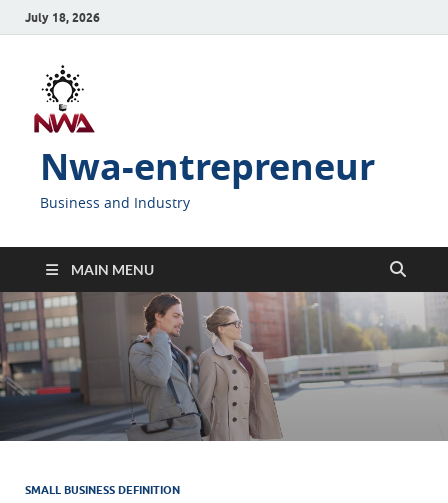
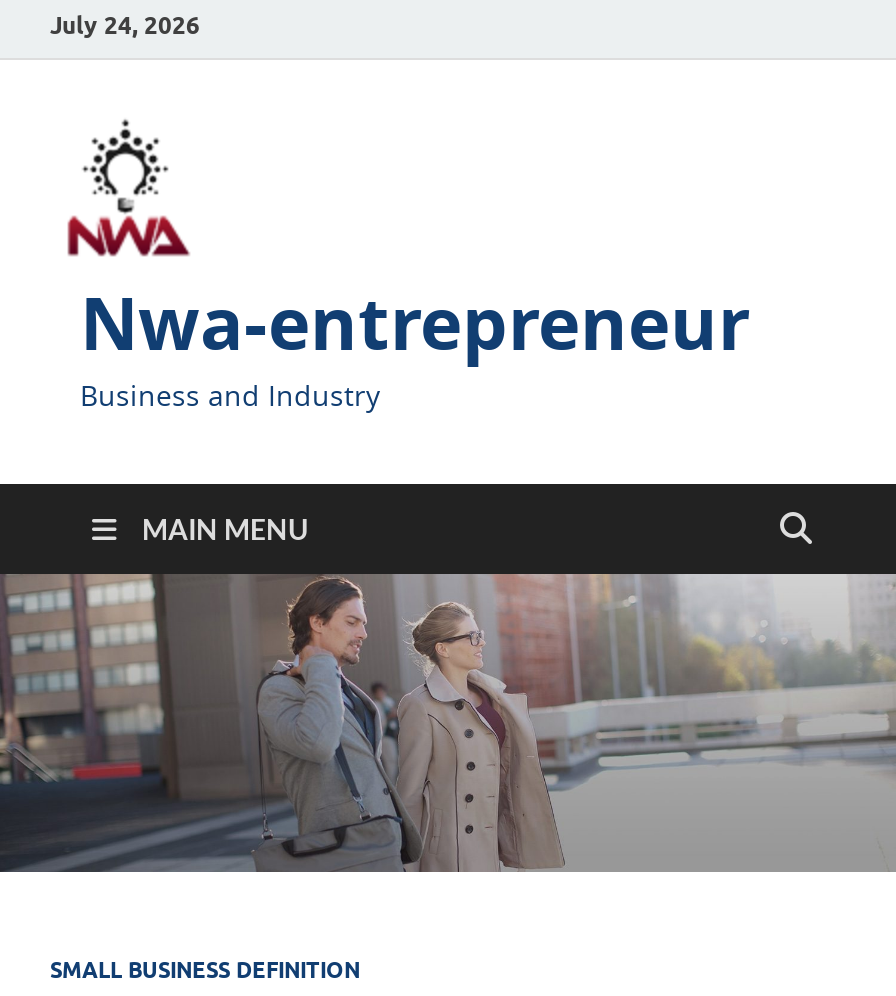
- July 18, 2026
+ July 24, 2026
